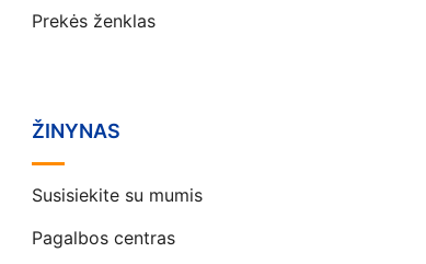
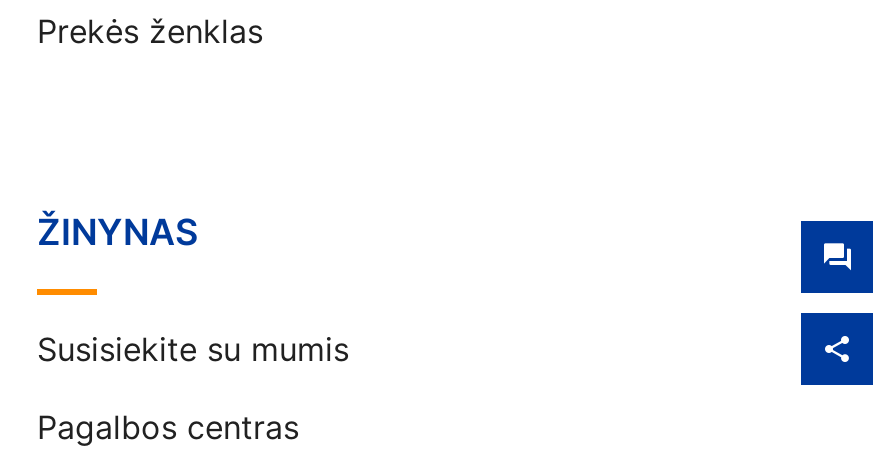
+ [image]

+ [image]
